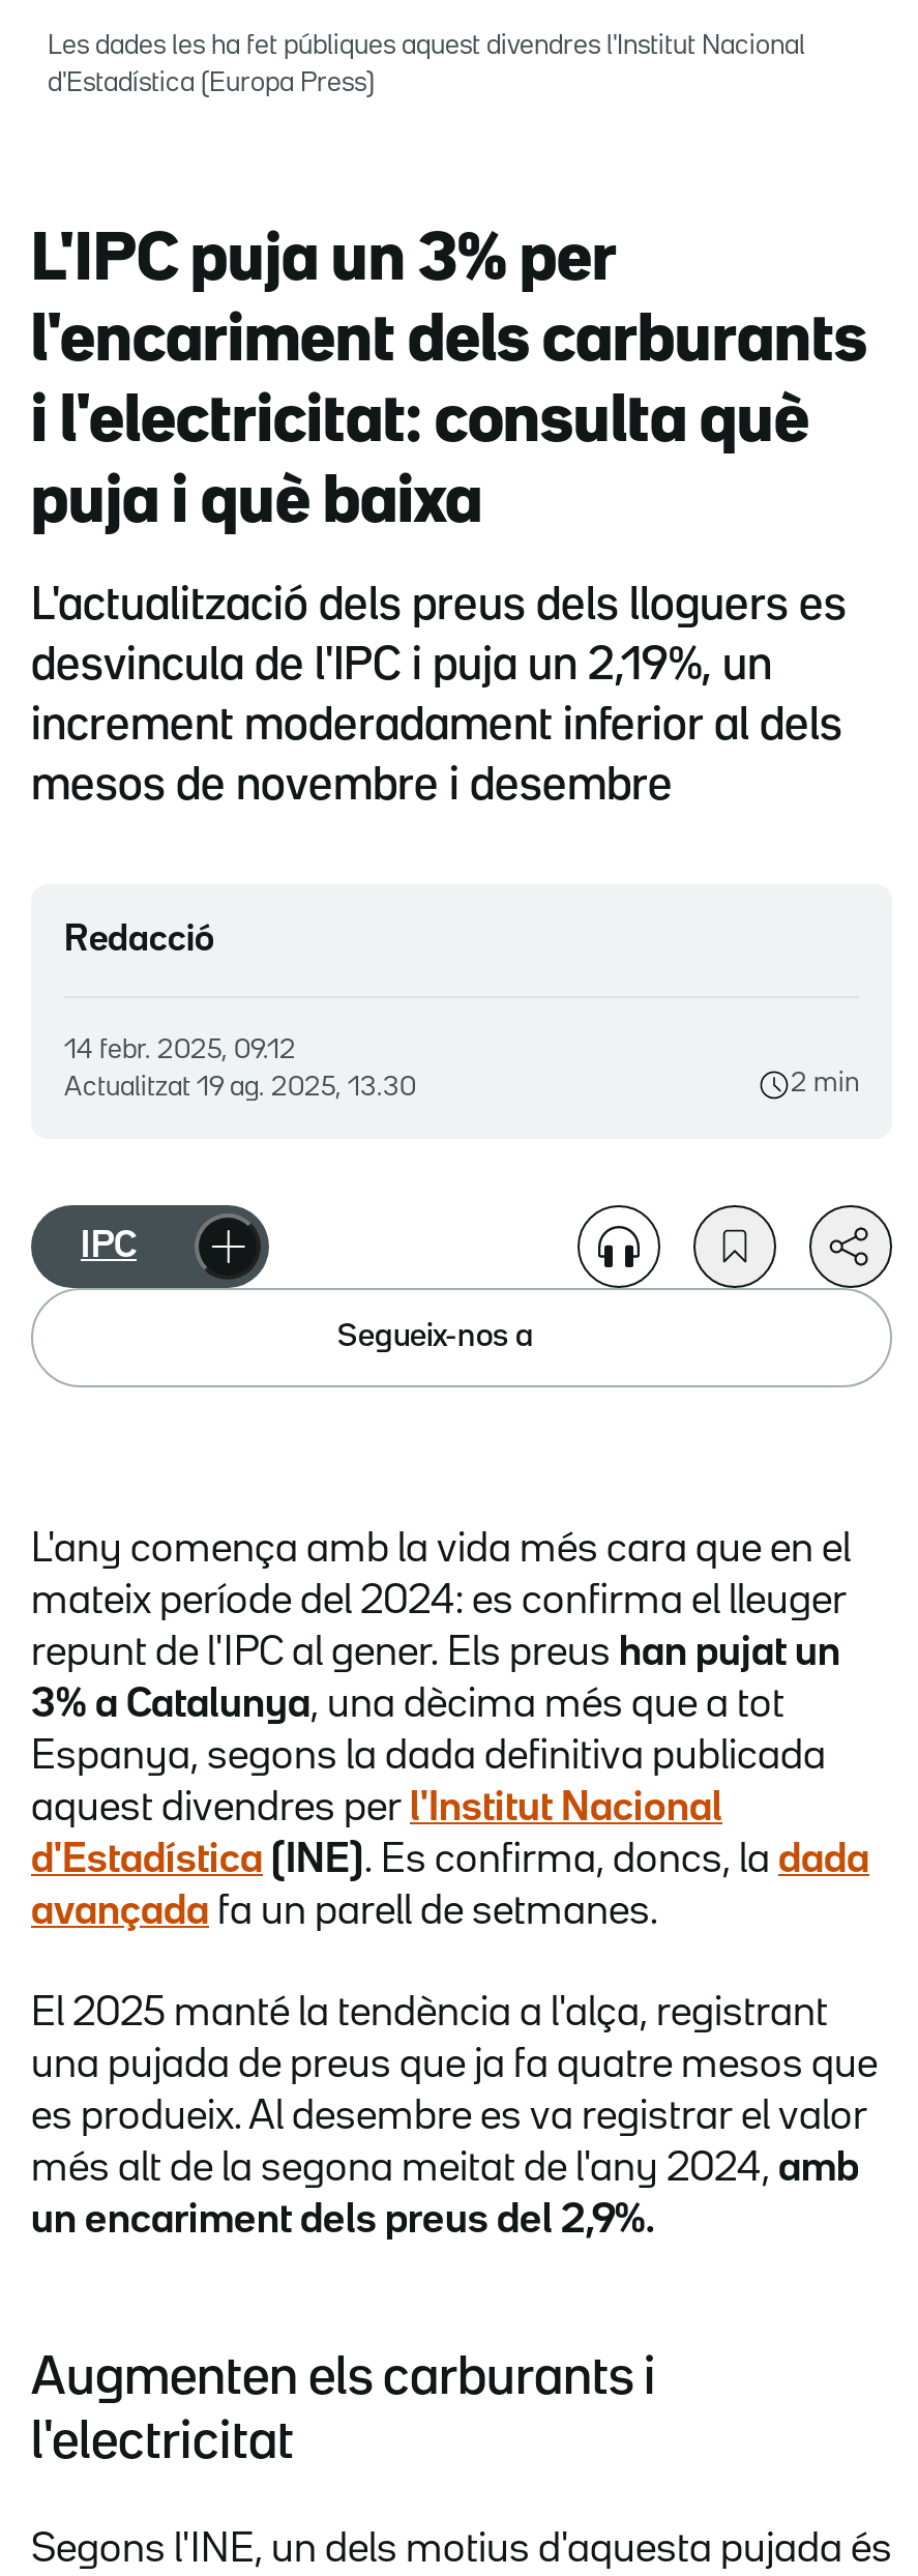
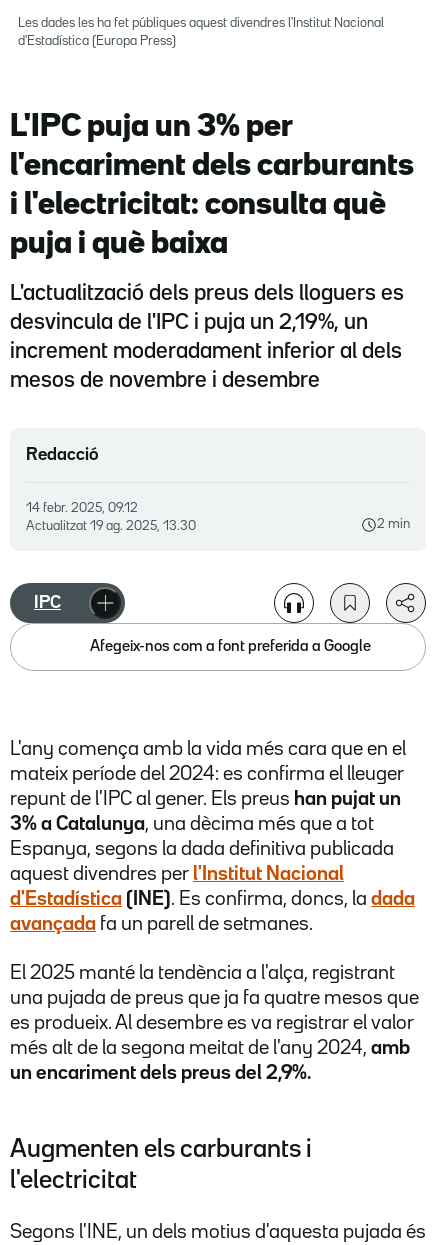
- Segueix-nos a
+ Afegeix-nos com a font preferida a Google
